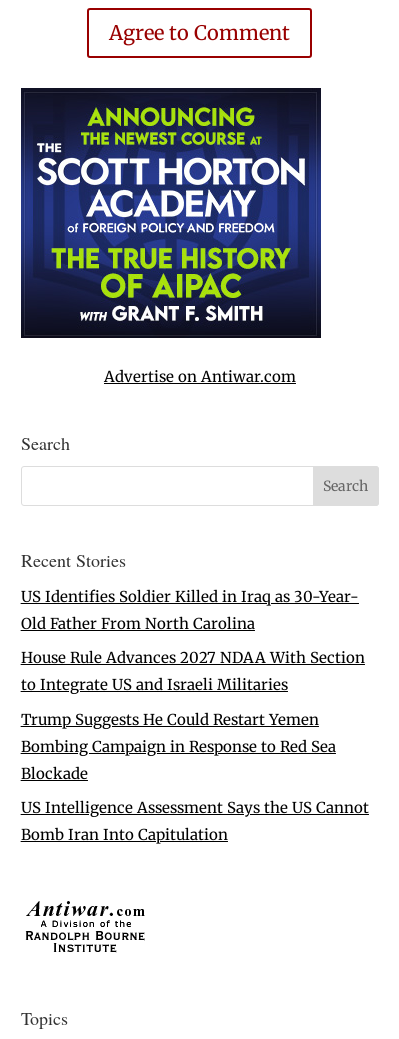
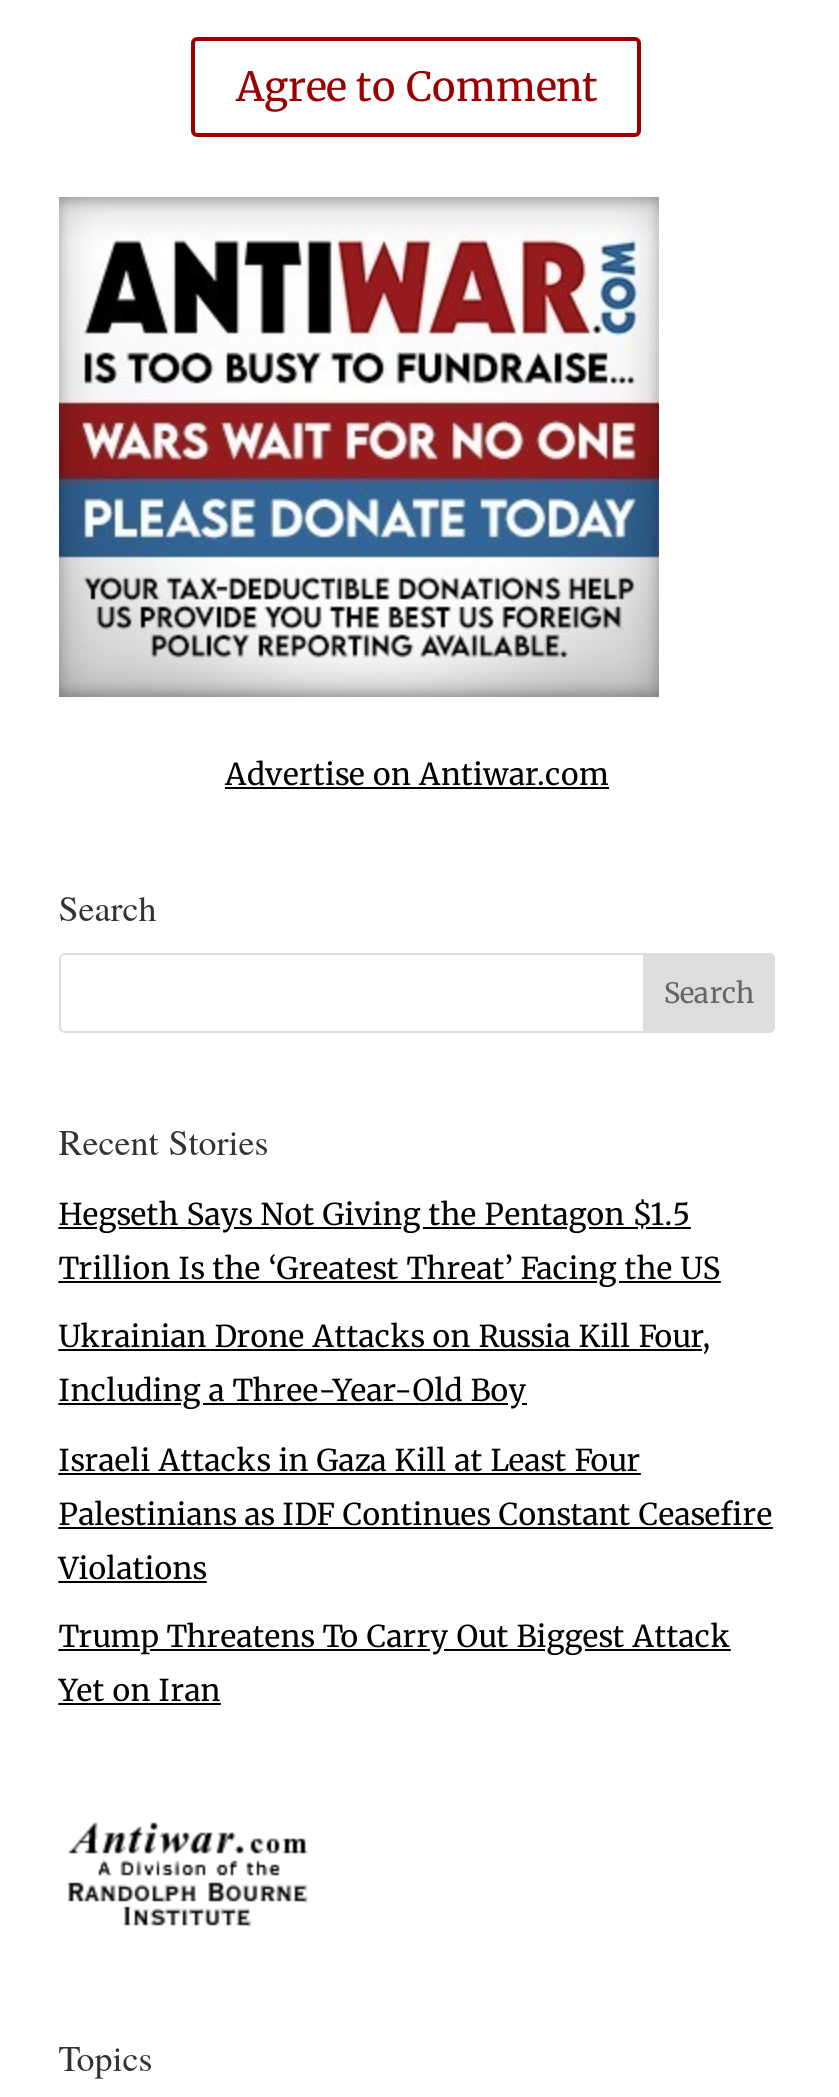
- [image]
+ [image]

- US Identifies Soldier Killed in Iraq as 30-Year-
- Old Father From North Carolina
+ Hegseth Says Not Giving the Pentagon $1.5
+ Trillion Is the ‘Greatest Threat’ Facing the US

- House Rule Advances 2027 NDAA With Section
- to Integrate US and Israeli Militaries
+ Ukrainian Drone Attacks on Russia Kill Four,
+ Including a Three-Year-Old Boy

- Trump Suggests He Could Restart Yemen
- Bombing Campaign in Response to Red Sea
- Blockade
+ Israeli Attacks in Gaza Kill at Least Four
+ Palestinians as IDF Continues Constant Ceasefire
+ Violations

- US Intelligence Assessment Says the US Cannot
- Bomb Iran Into Capitulation
+ Trump Threatens To Carry Out Biggest Attack
+ Yet on Iran
